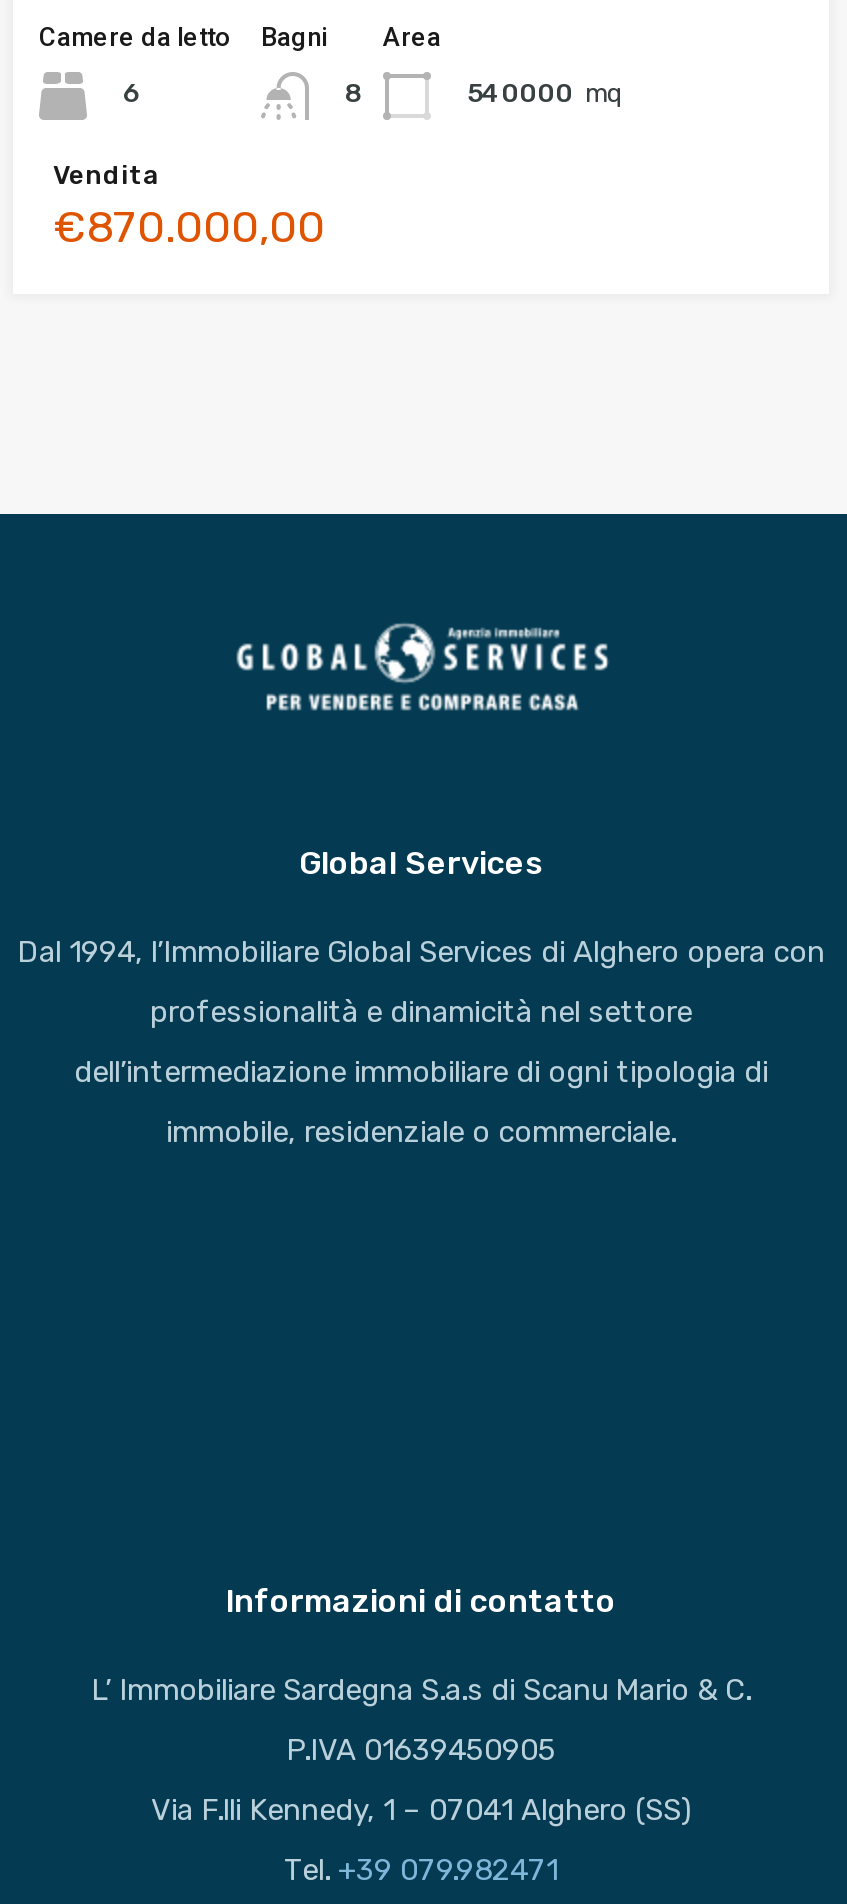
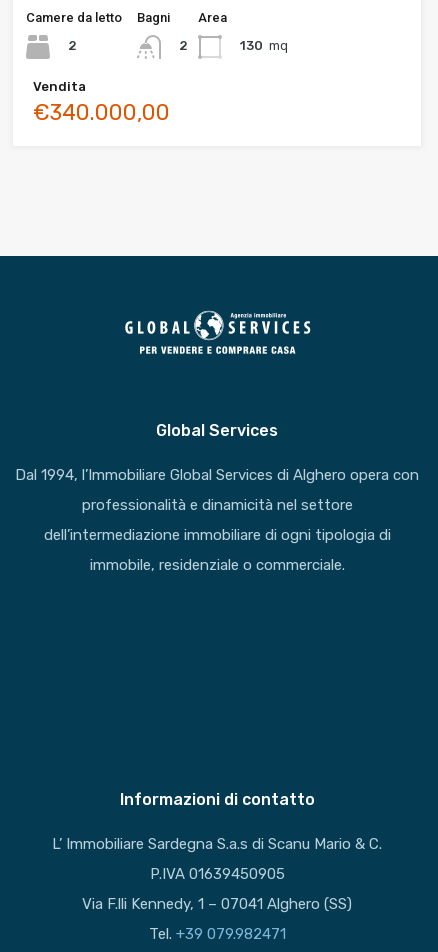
- 6
+ 2

- 8
+ 2

- 540000 mq
+ 130 mq

- €870.000,00
+ €340.000,00
